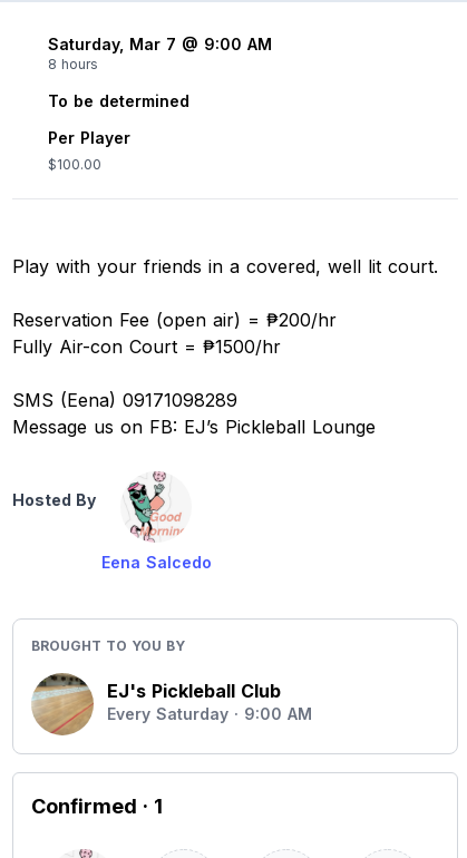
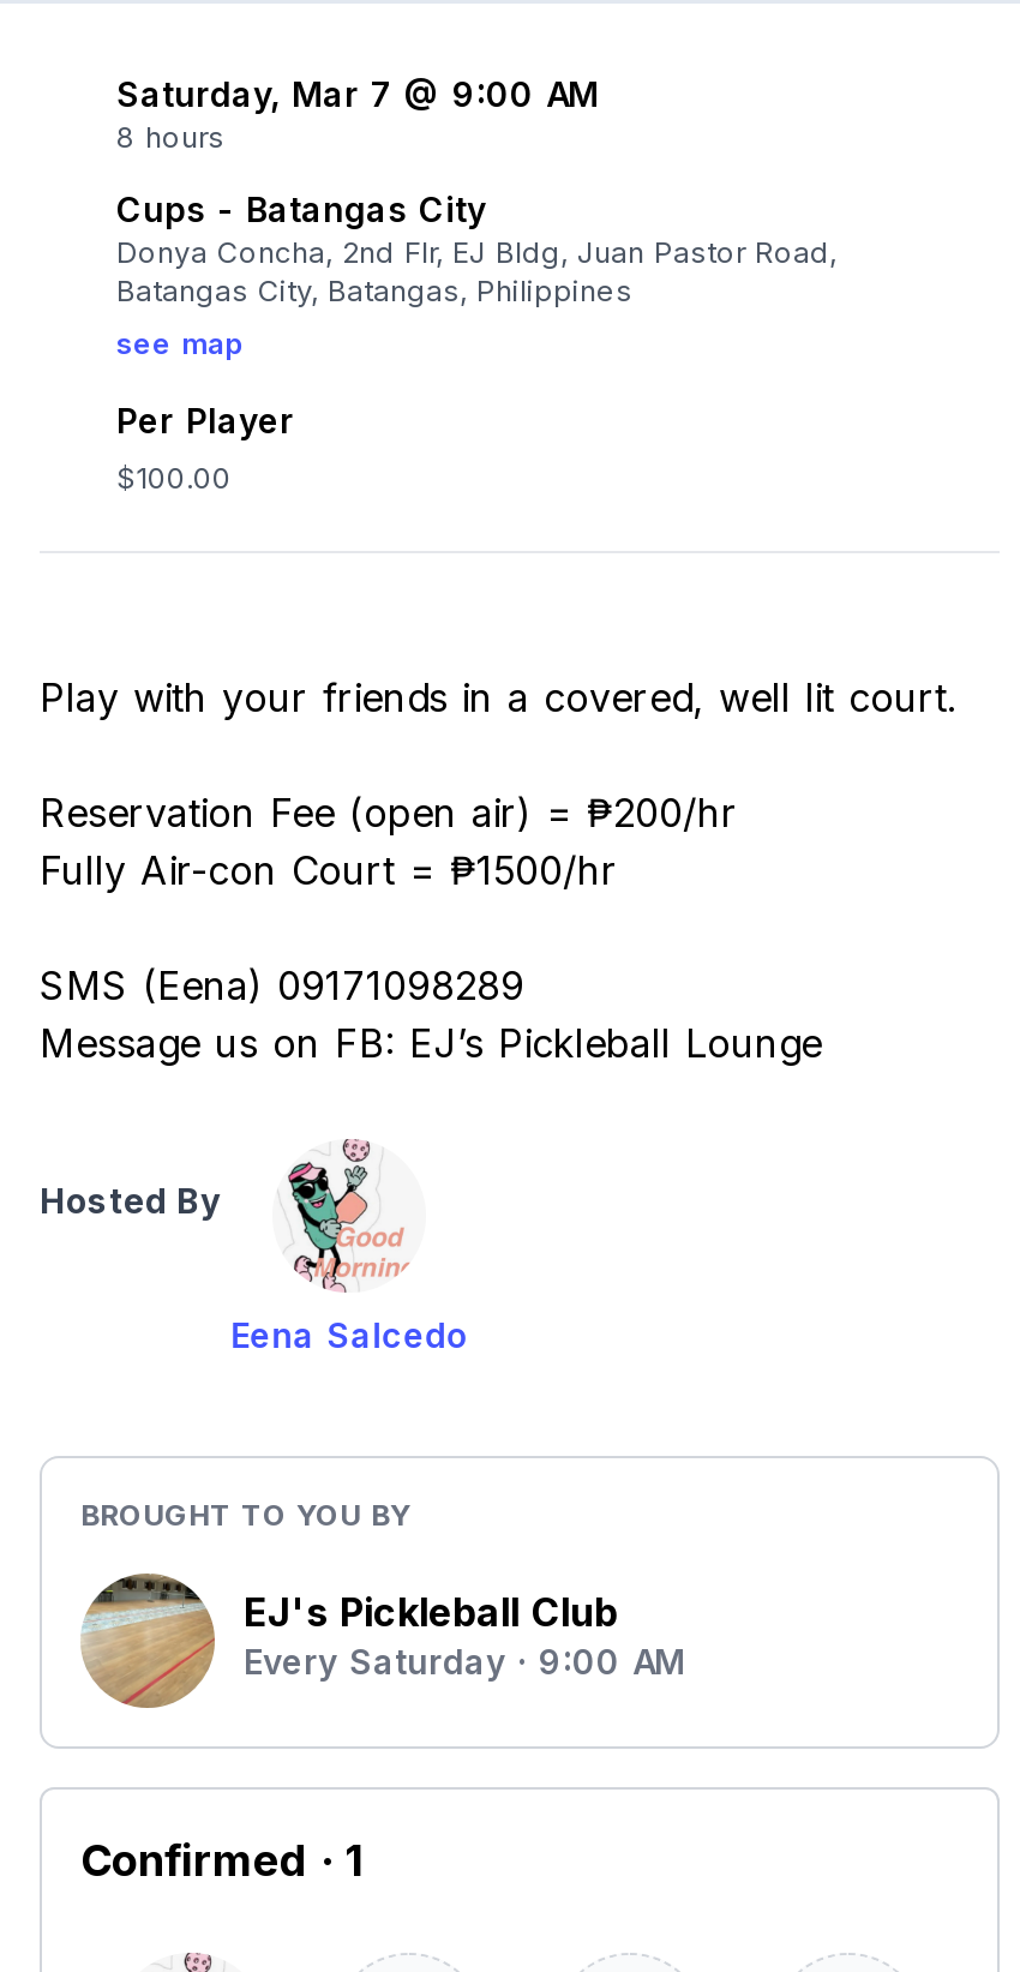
- To be determined
+ Cups - Batangas City
+ Donya Concha, 2nd Flr, EJ Bldg, Juan Pastor Road,
+ Batangas City, Batangas, Philippines
+ see map
